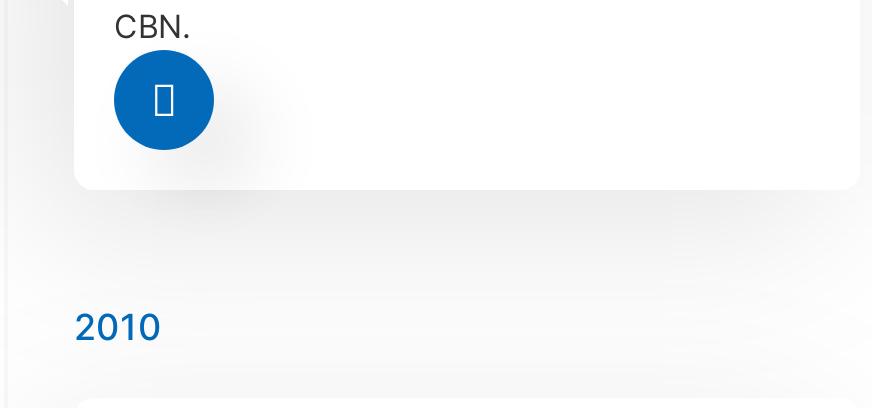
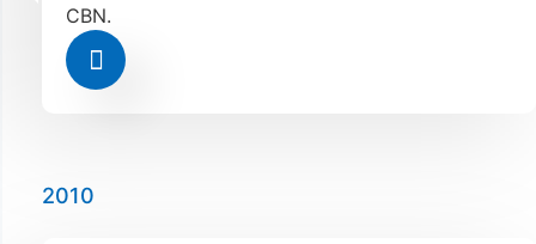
- [image]
+ [image]
